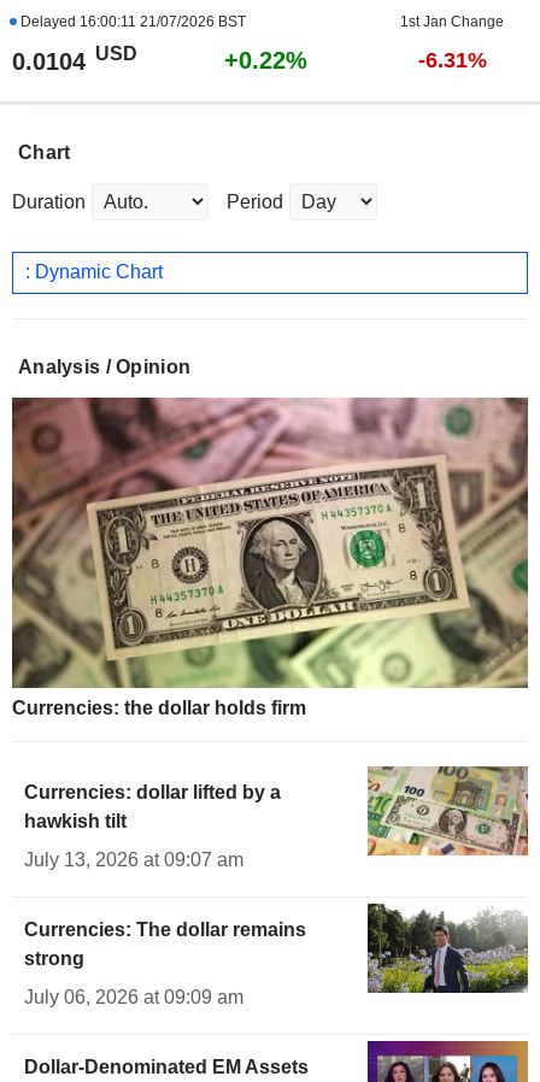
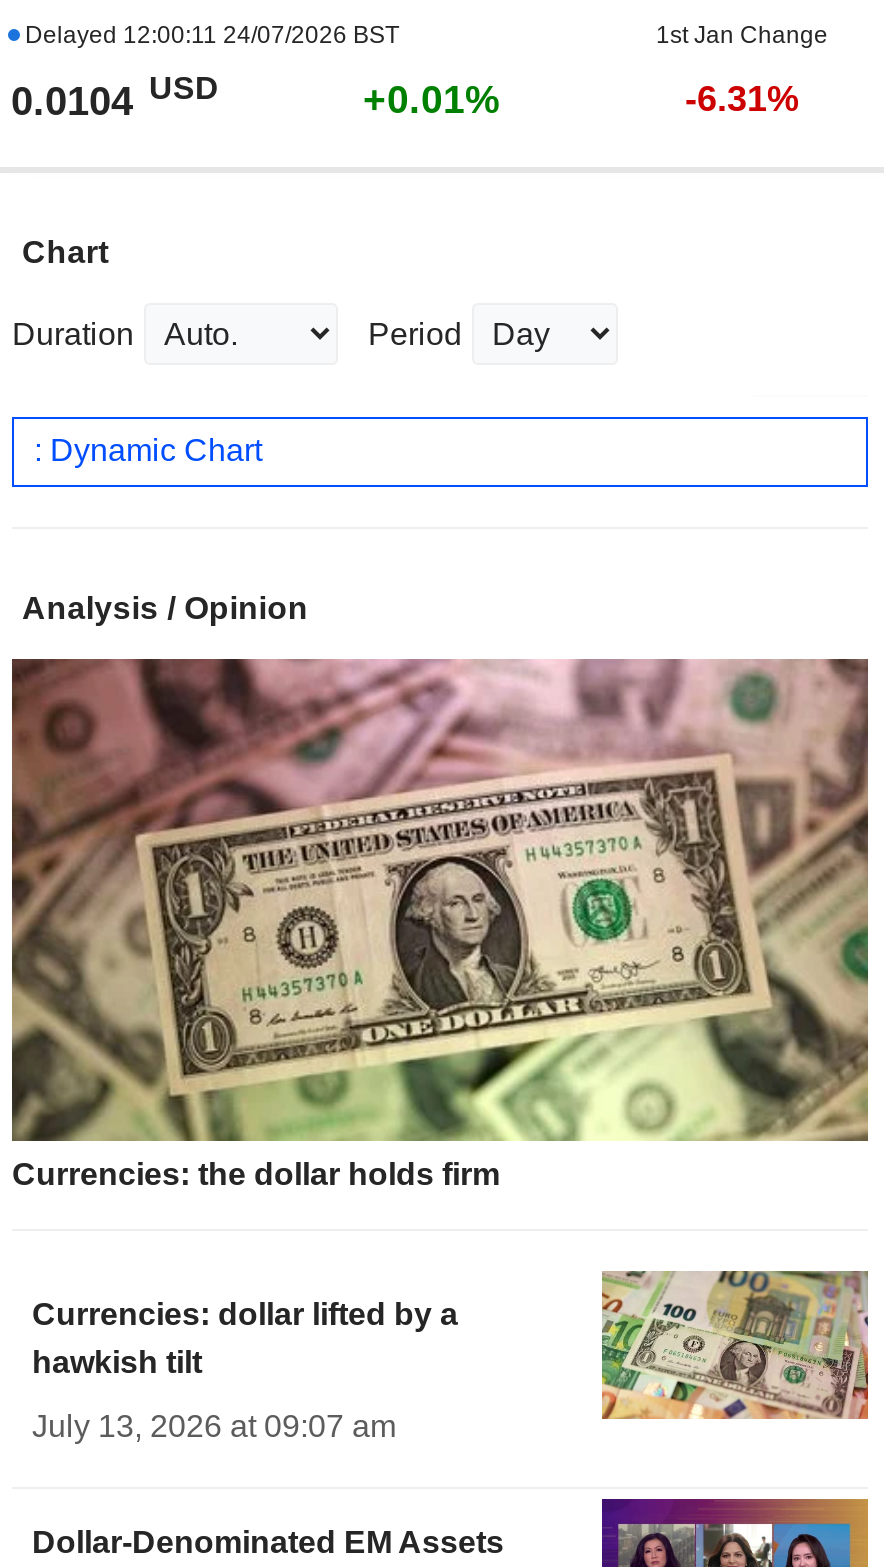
- Delayed 16:00:11 21/07/2026 BST
+ Delayed 12:00:11 24/07/2026 BST

- +0.22%
+ +0.01%

- [image]

- Currencies: The dollar remains
- strong
- July 06, 2026 at 09:09 am
